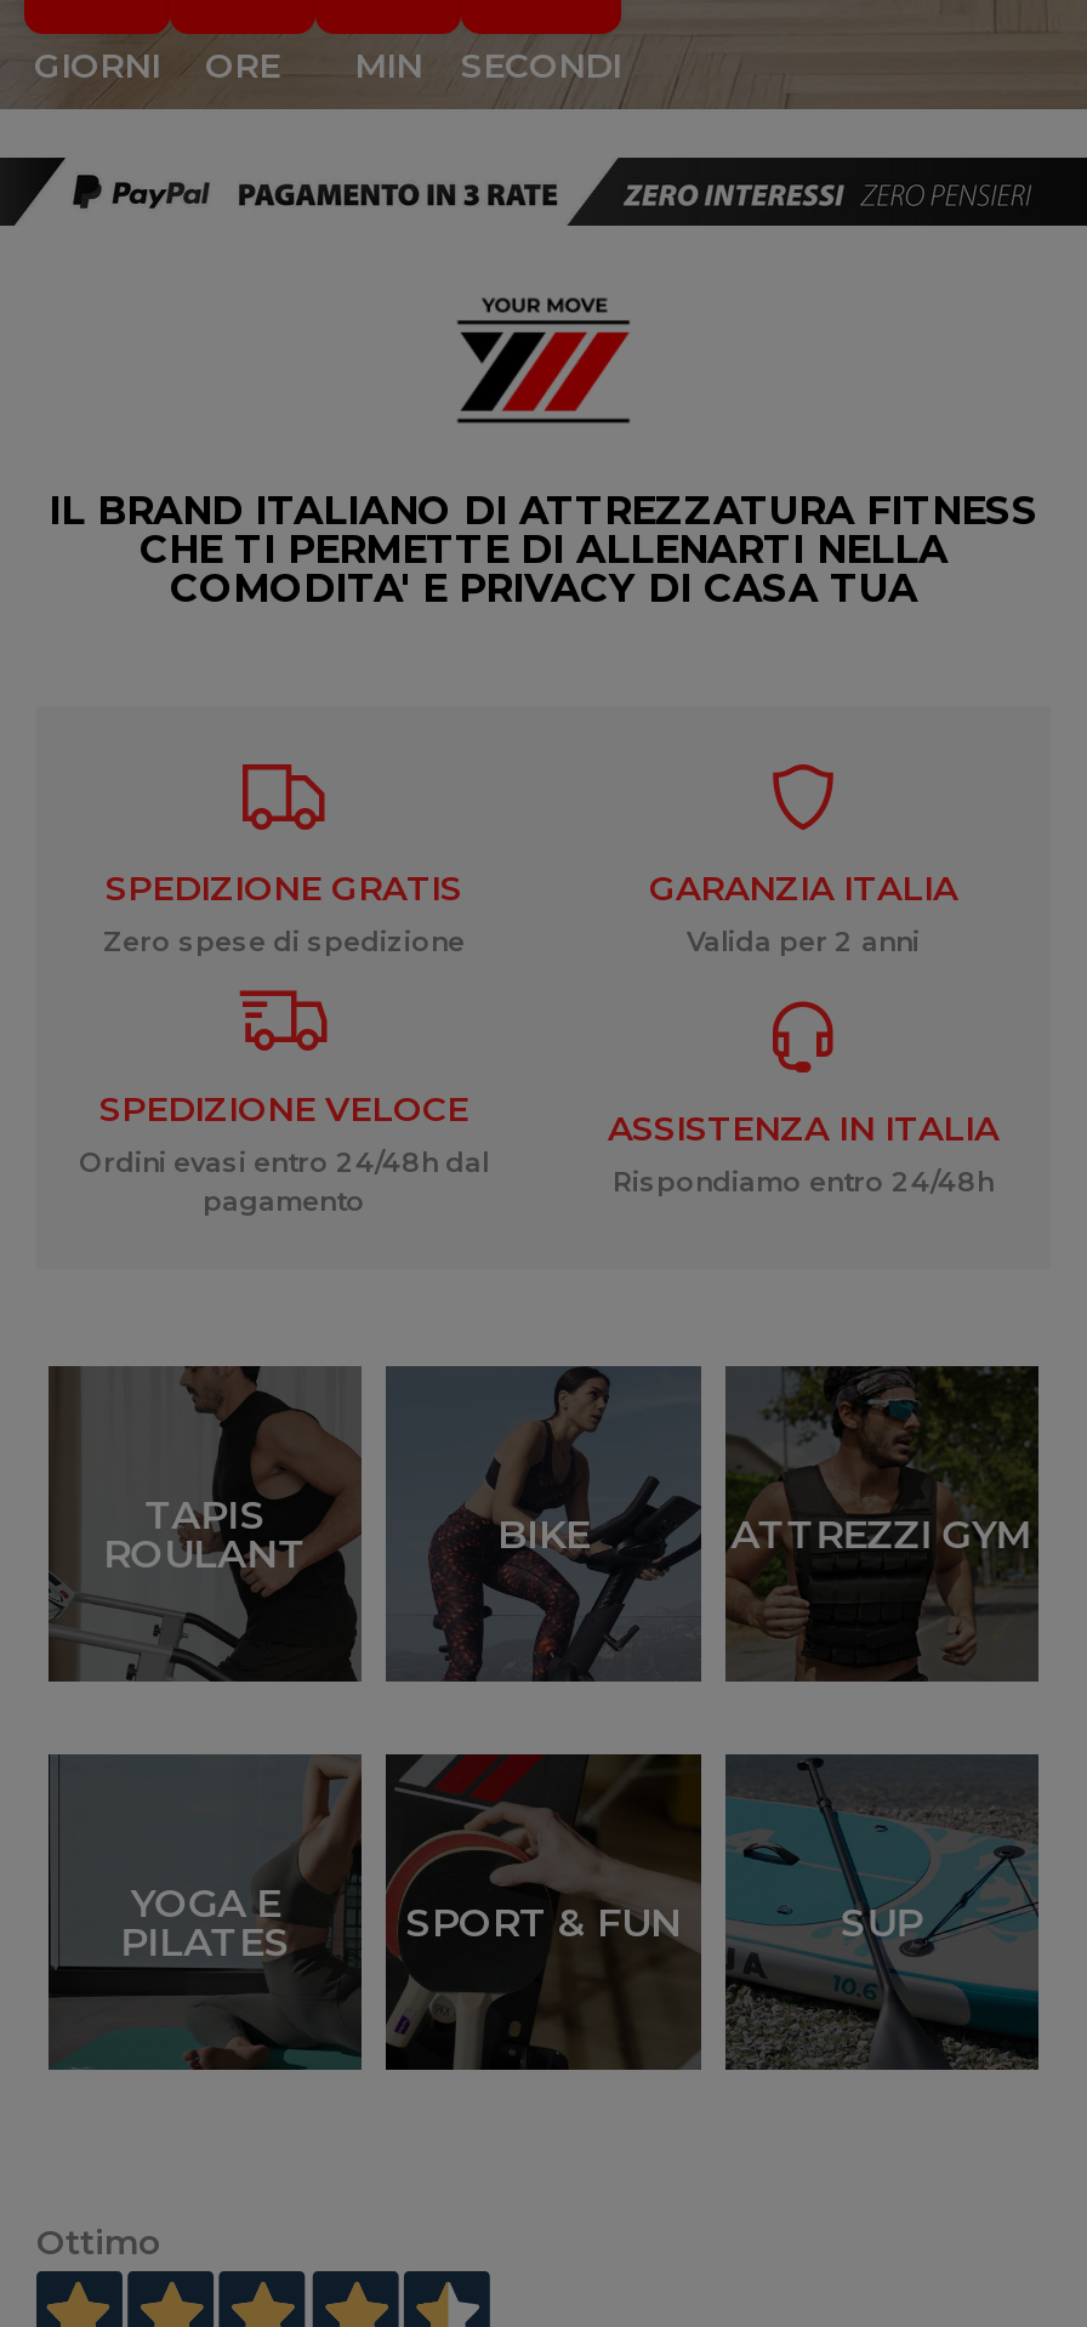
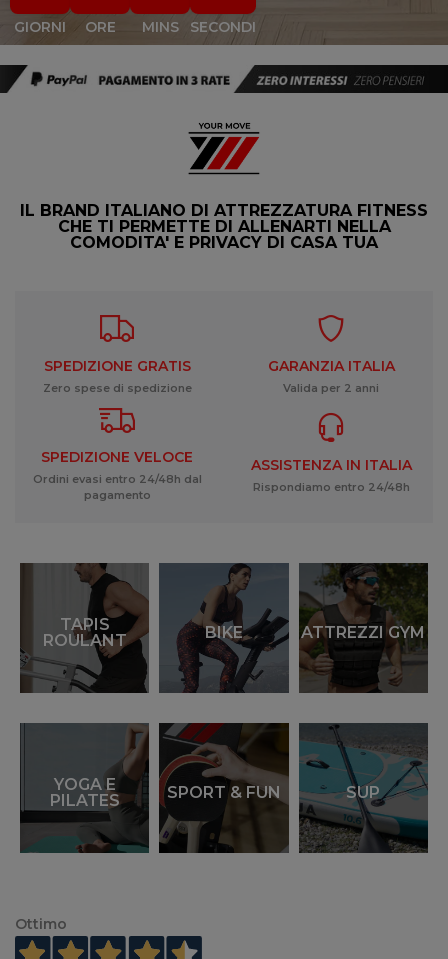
- MIN
+ MINS
